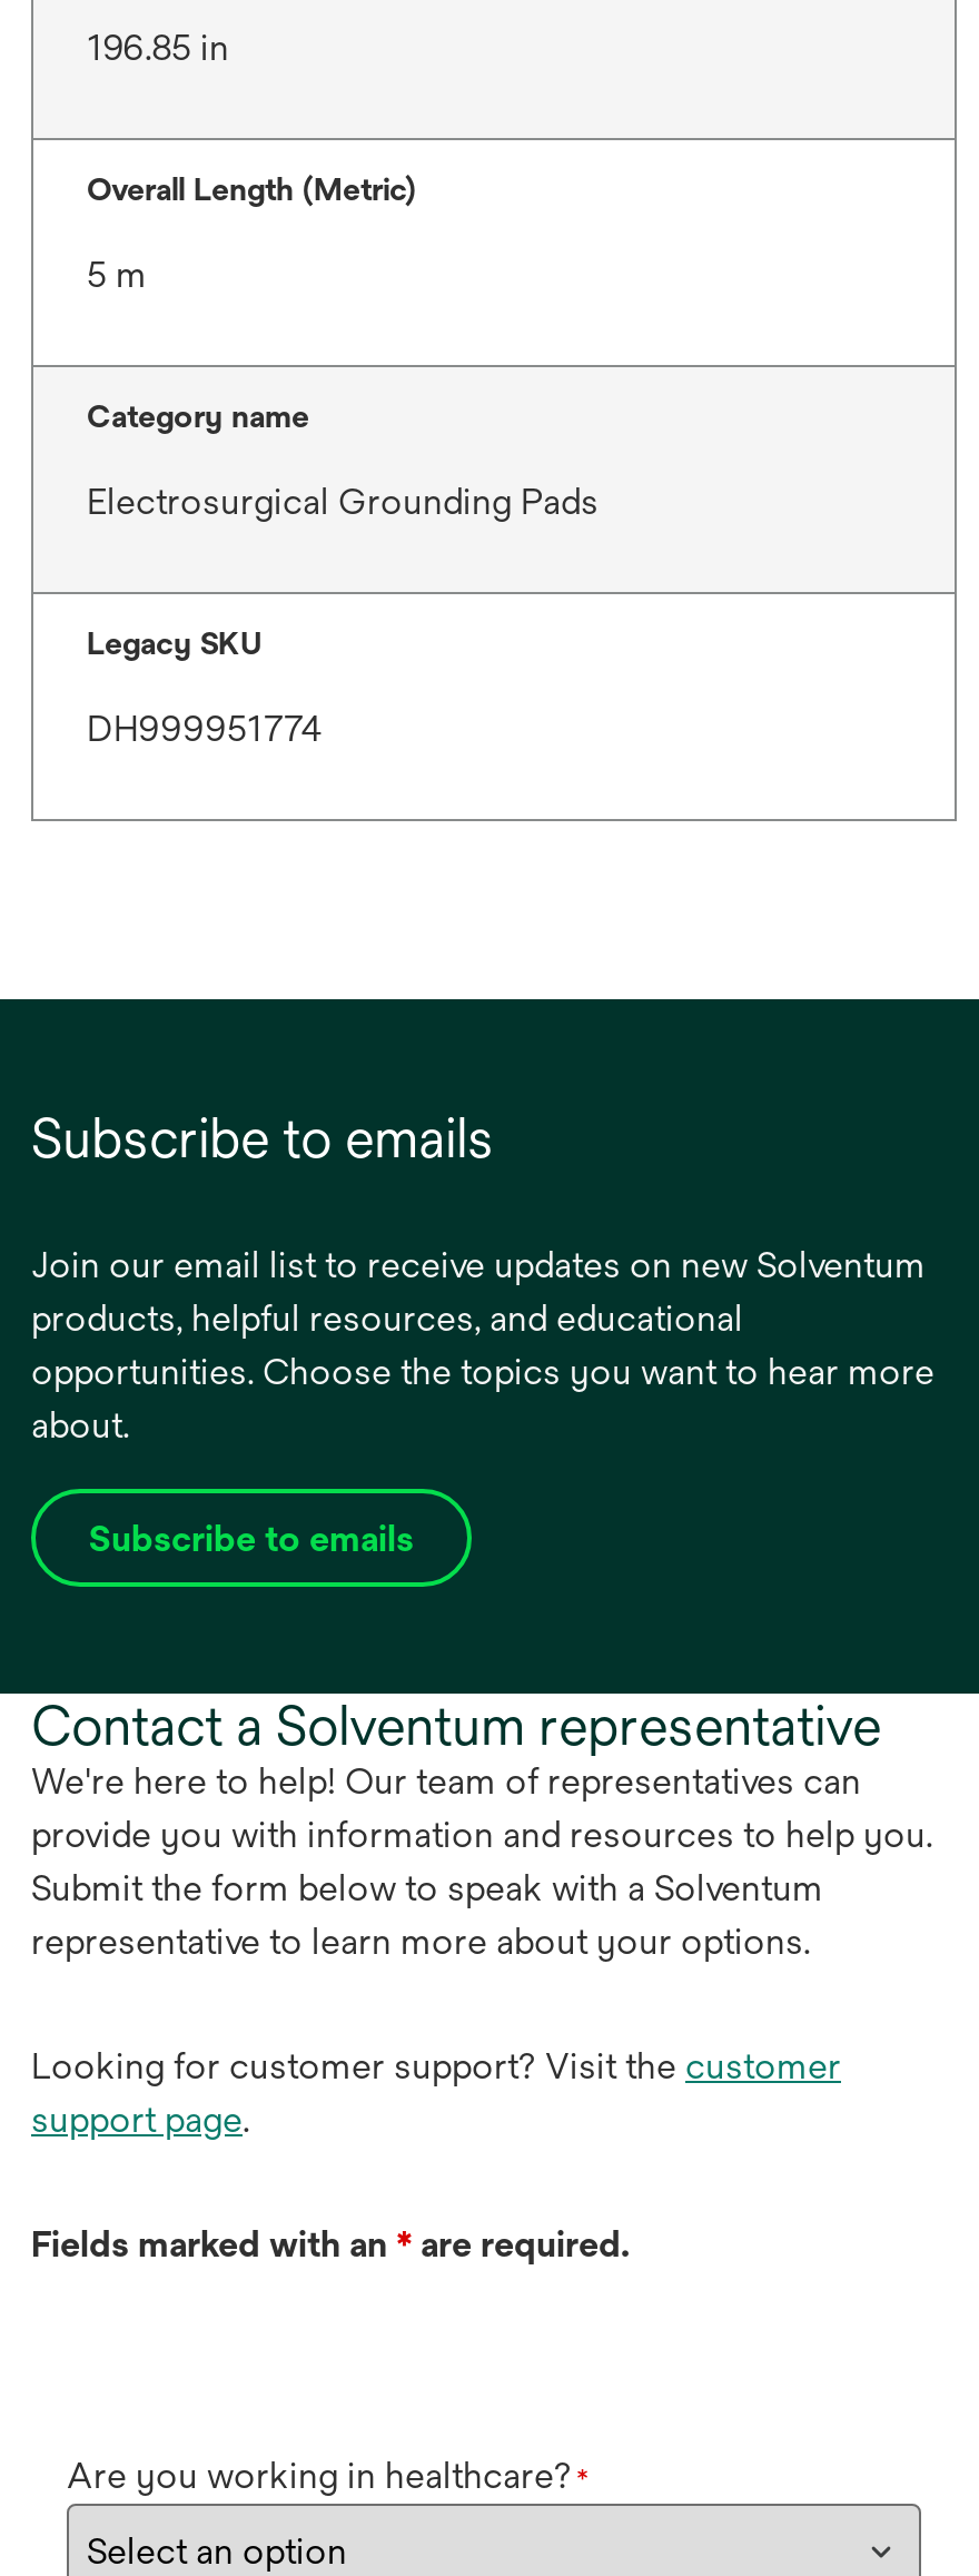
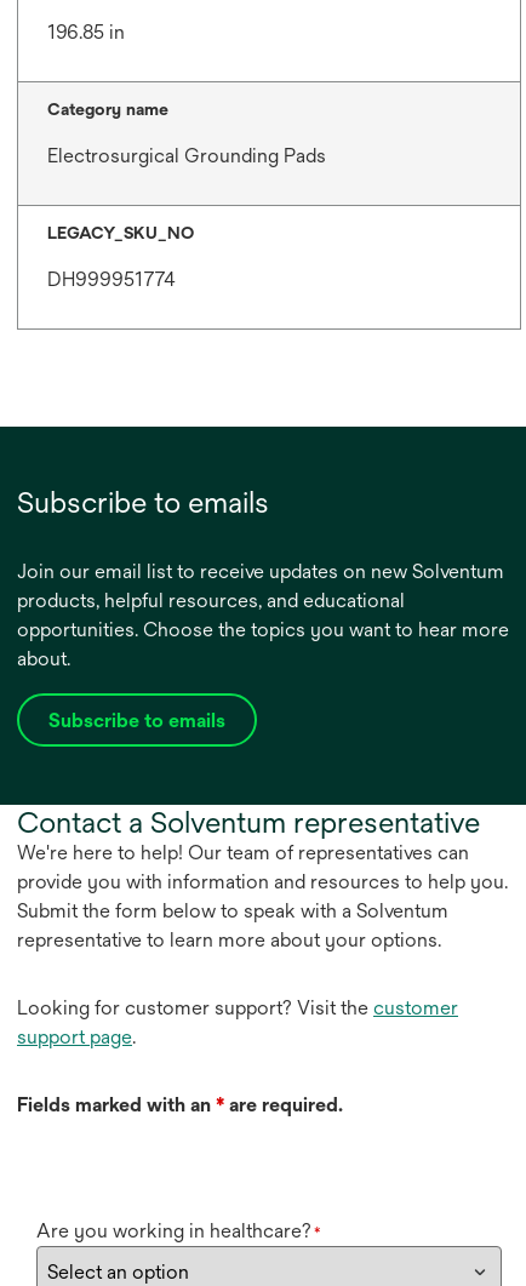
- Overall Length (Metric)
- 5 m

- Legacy SKU
+ LEGACY_SKU_NO
